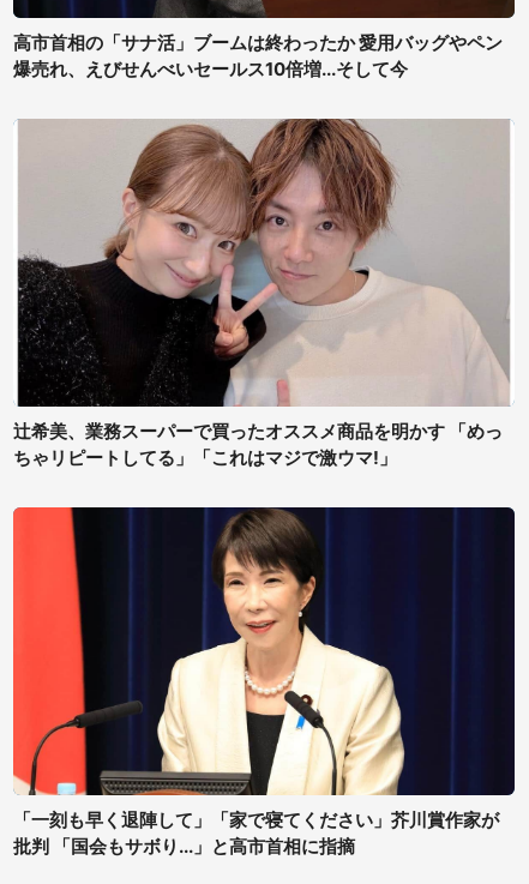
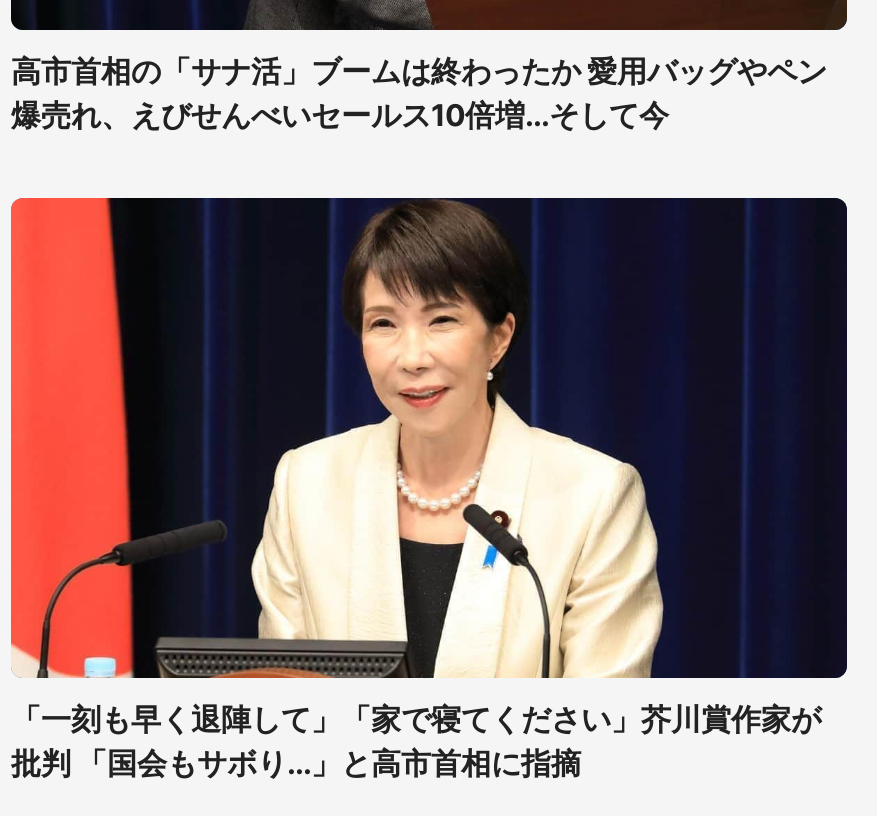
- [image]
- 辻希美、業務スーパーで買ったオススメ商品を明かす 「めっ
- ちゃリピートしてる」「これはマジで激ウマ!」
